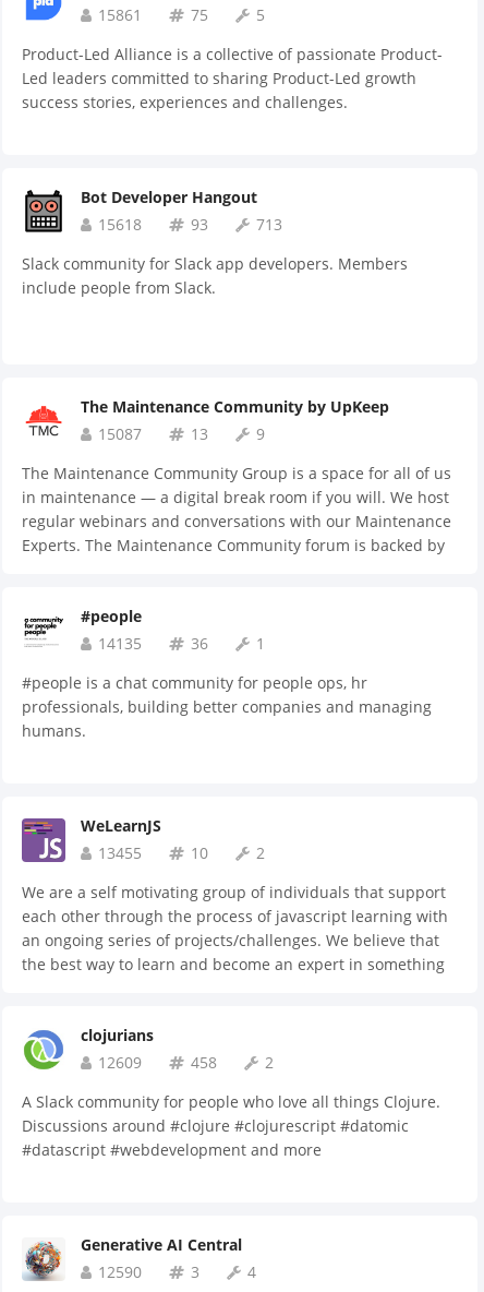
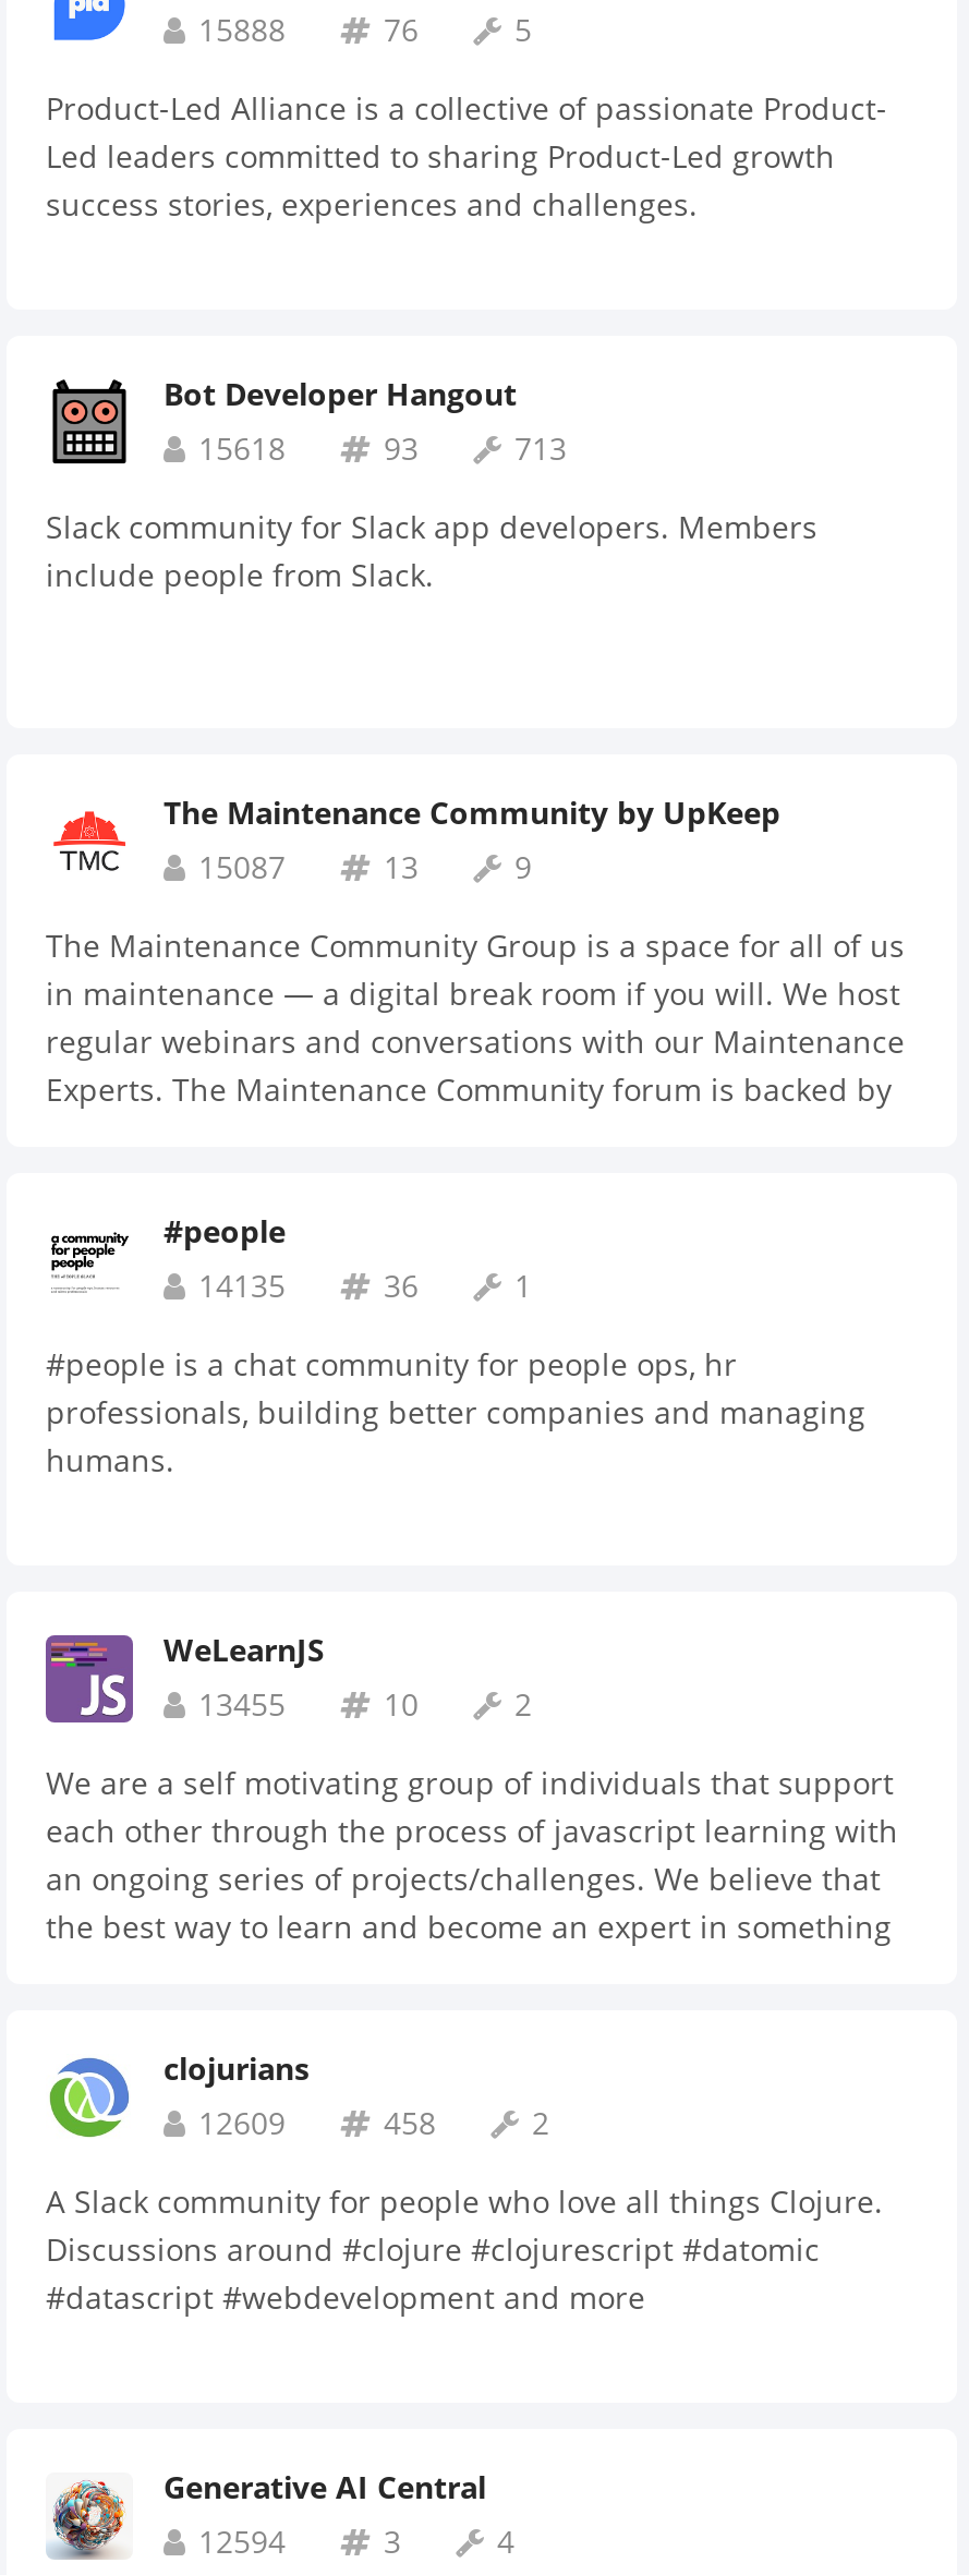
- 15861
+ 15888

- 75
+ 76

- 12590
+ 12594
